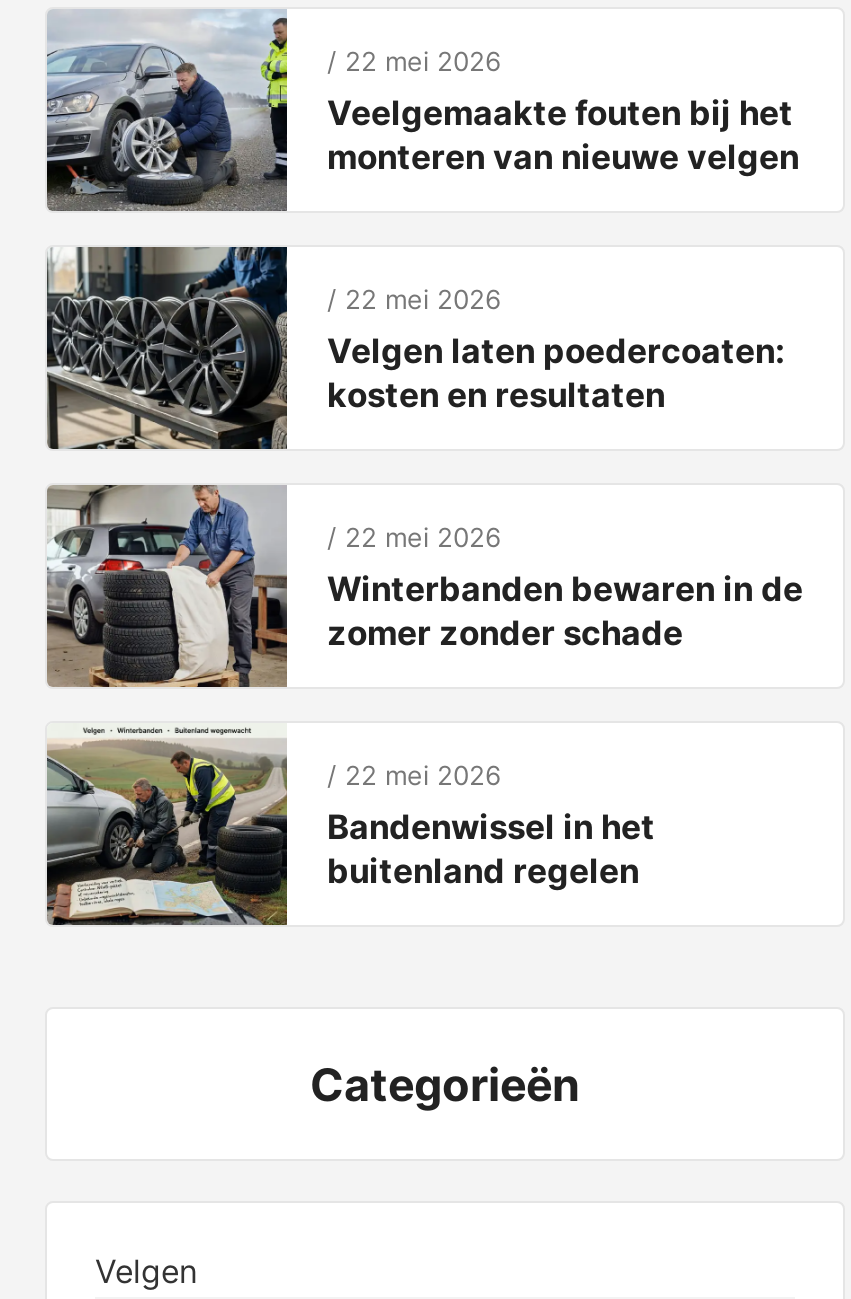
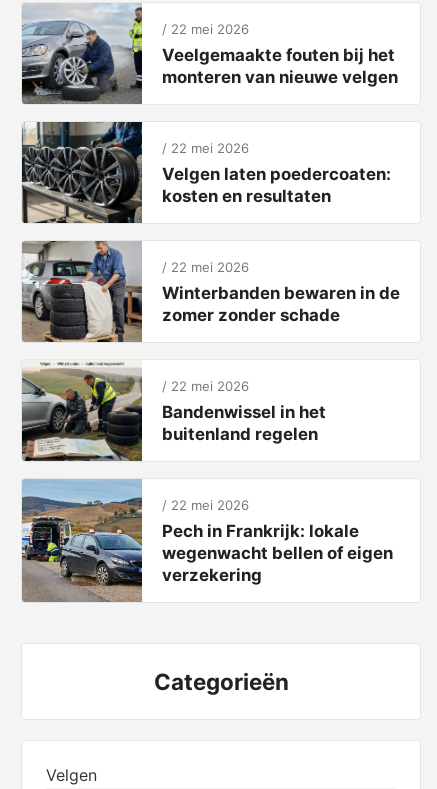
+ [image]
+ 22 mei 2026
+ Pech in Frankrijk: lokale
+ wegenwacht bellen of eigen
+ verzekering
